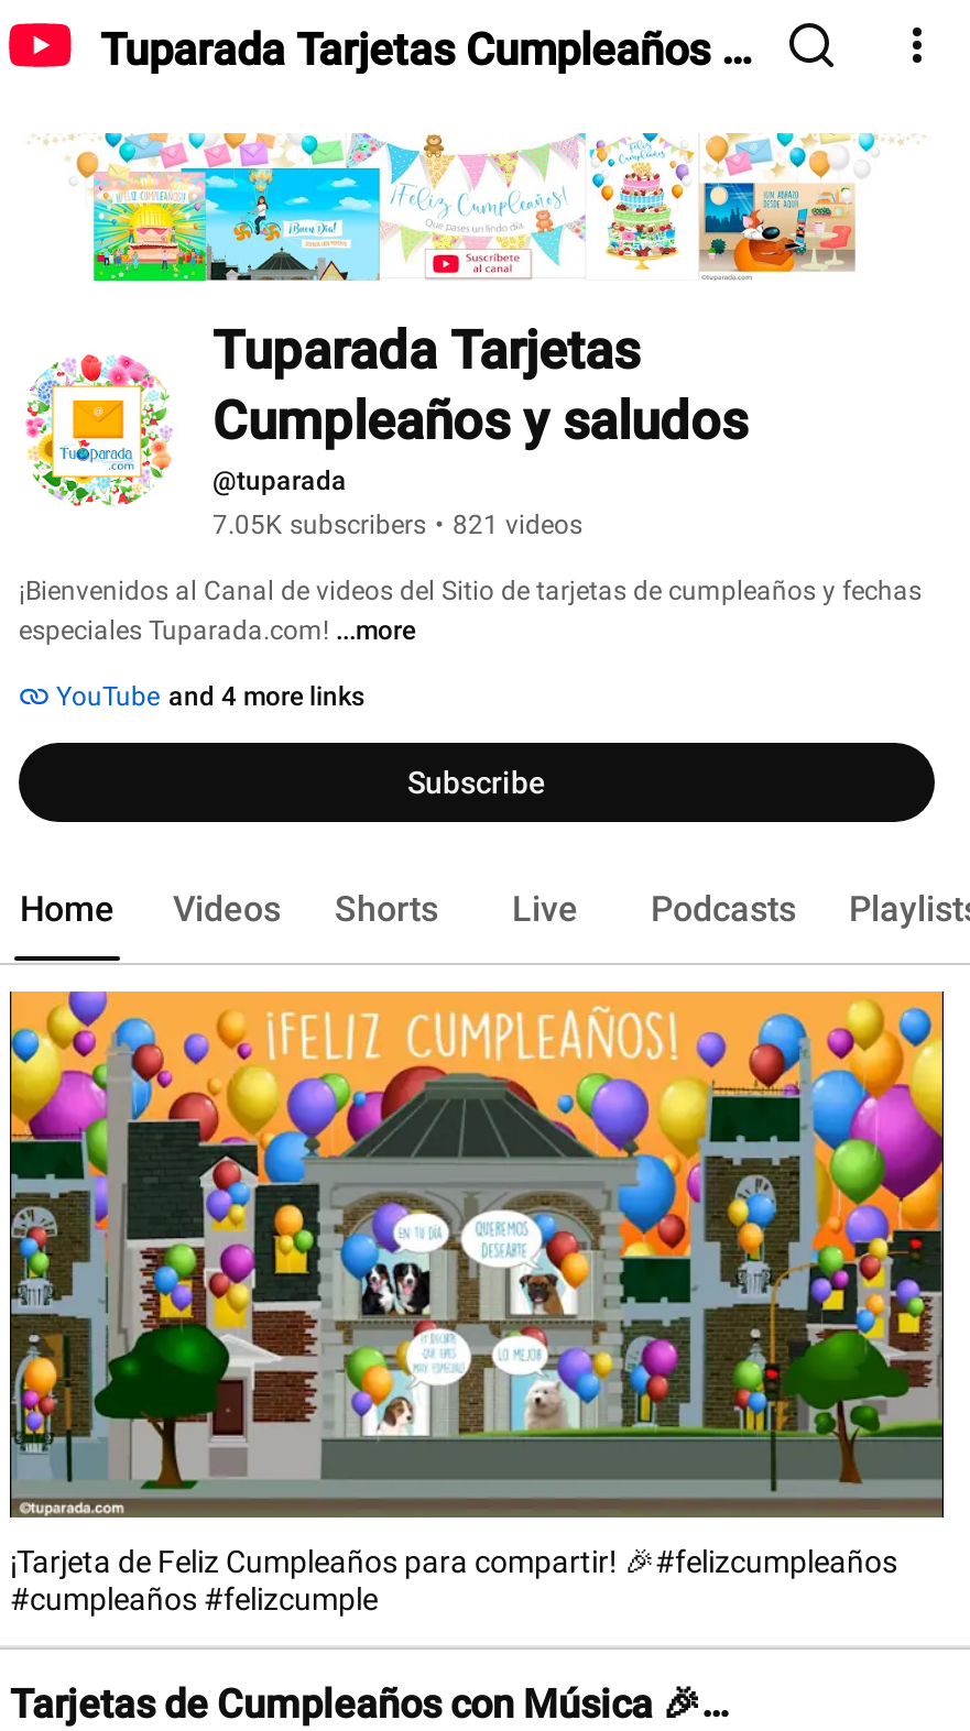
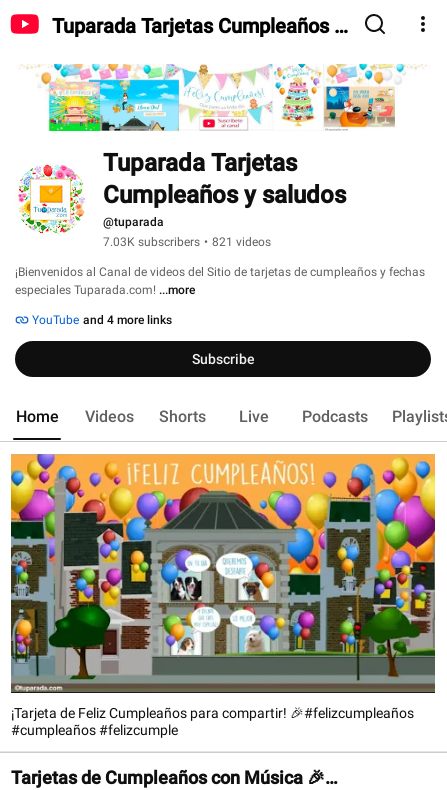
- 7.05K subscribers • 821 videos
+ 7.03K subscribers • 821 videos
